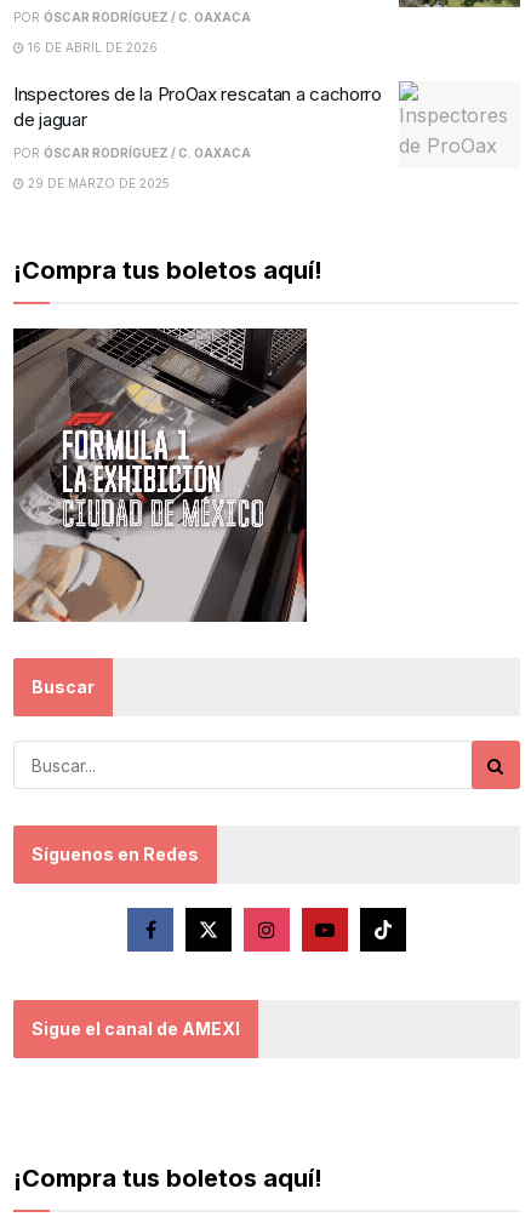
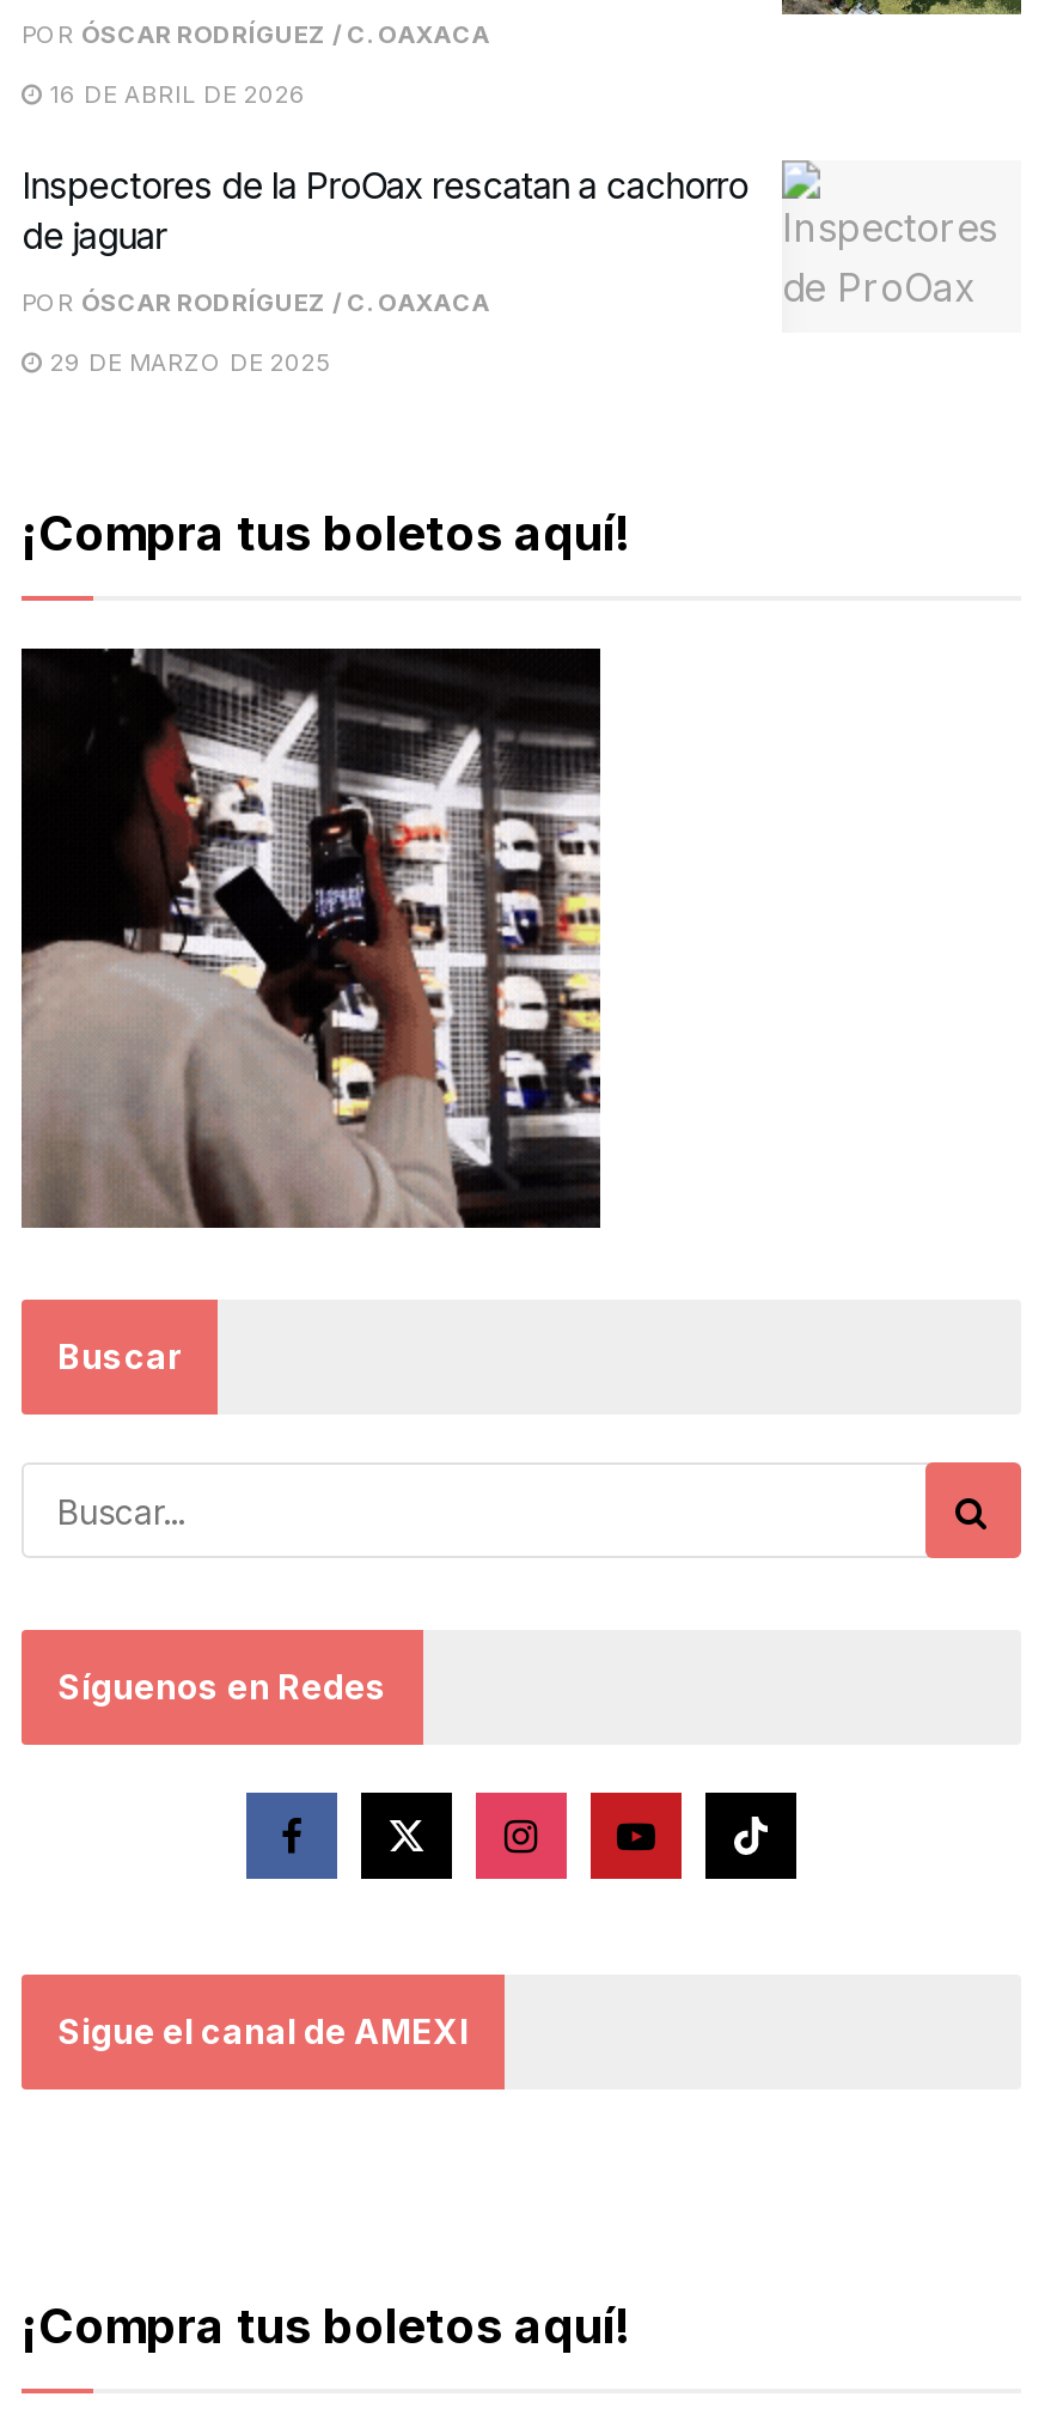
- [image]
+ [image]
